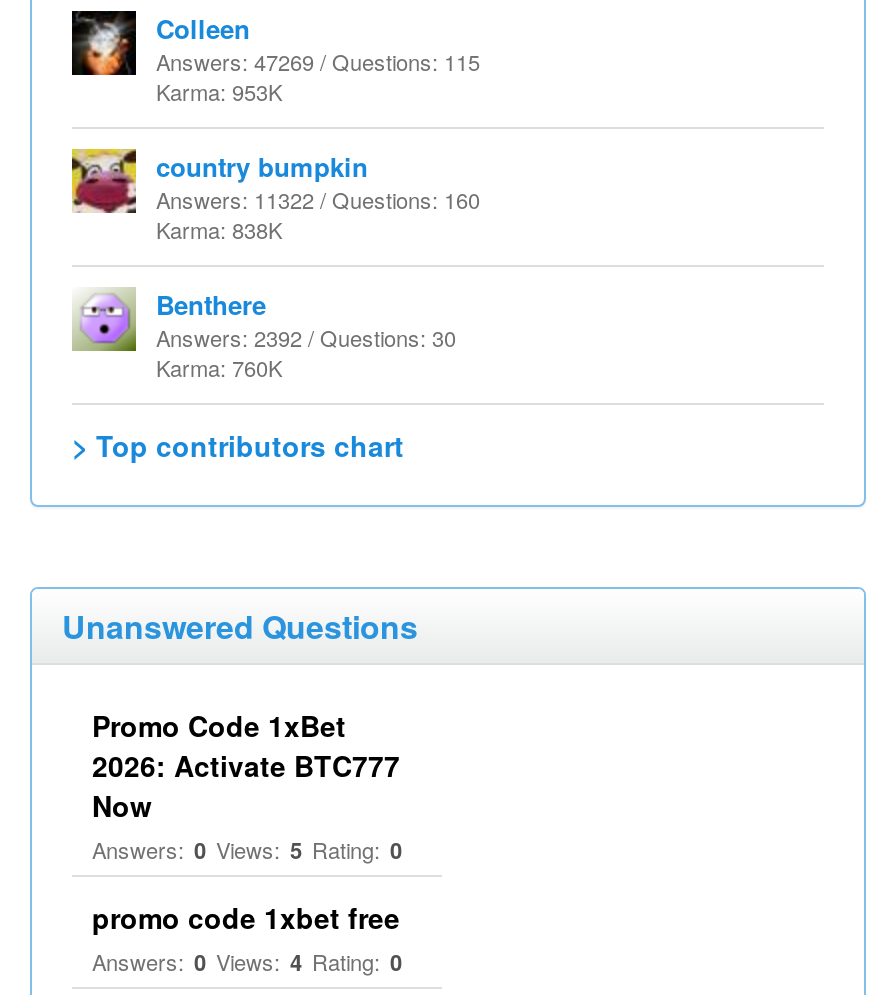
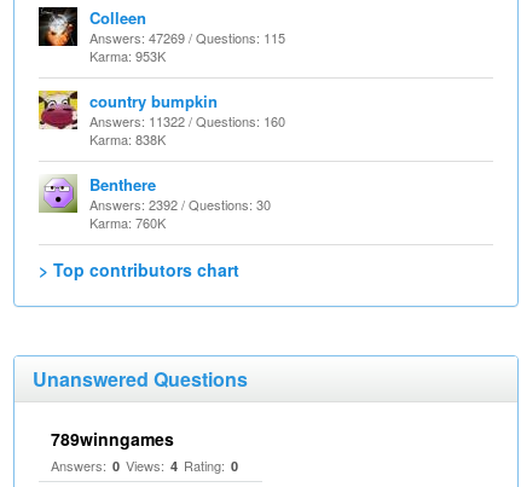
- Promo Code 1xBet
- 2026: Activate BTC777
- Now
- Answers: 0 Views: 5 Rating: 0
- promo code 1xbet free
+ 789winngames
